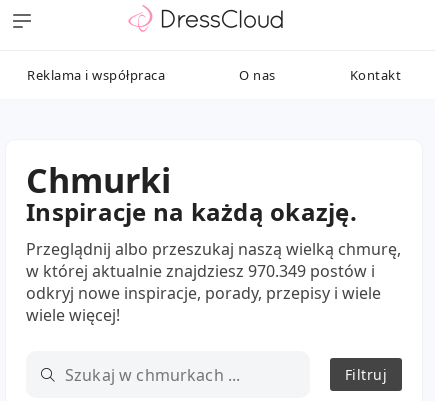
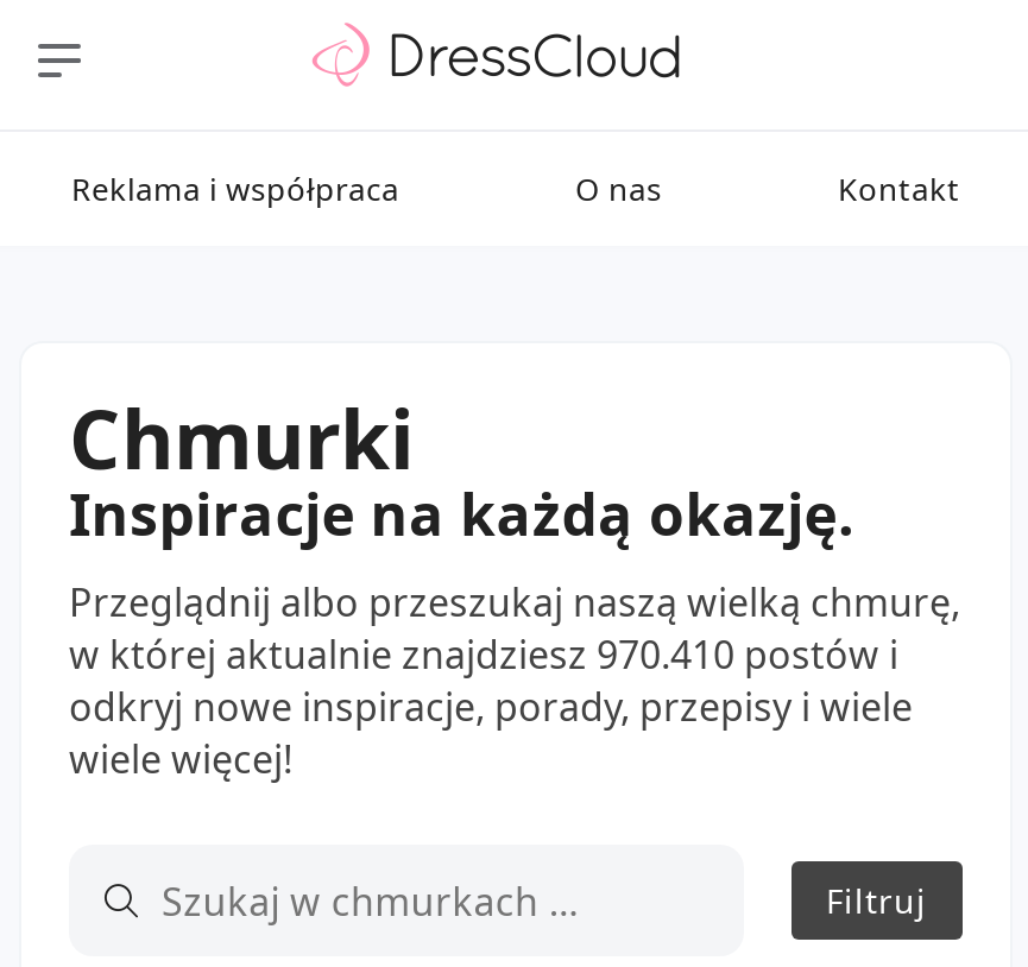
- w której aktualnie znajdziesz 970.349 postów i
+ w której aktualnie znajdziesz 970.410 postów i
